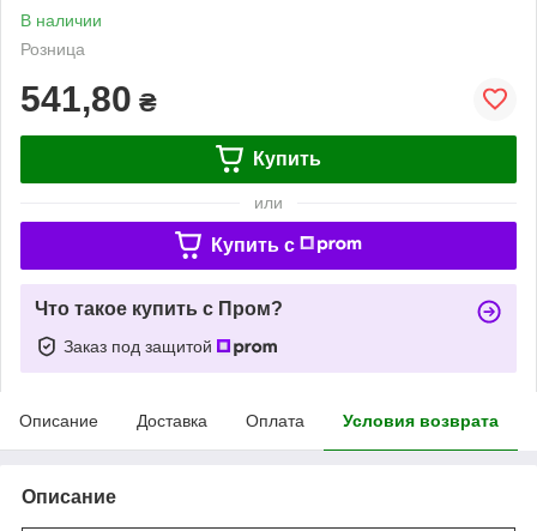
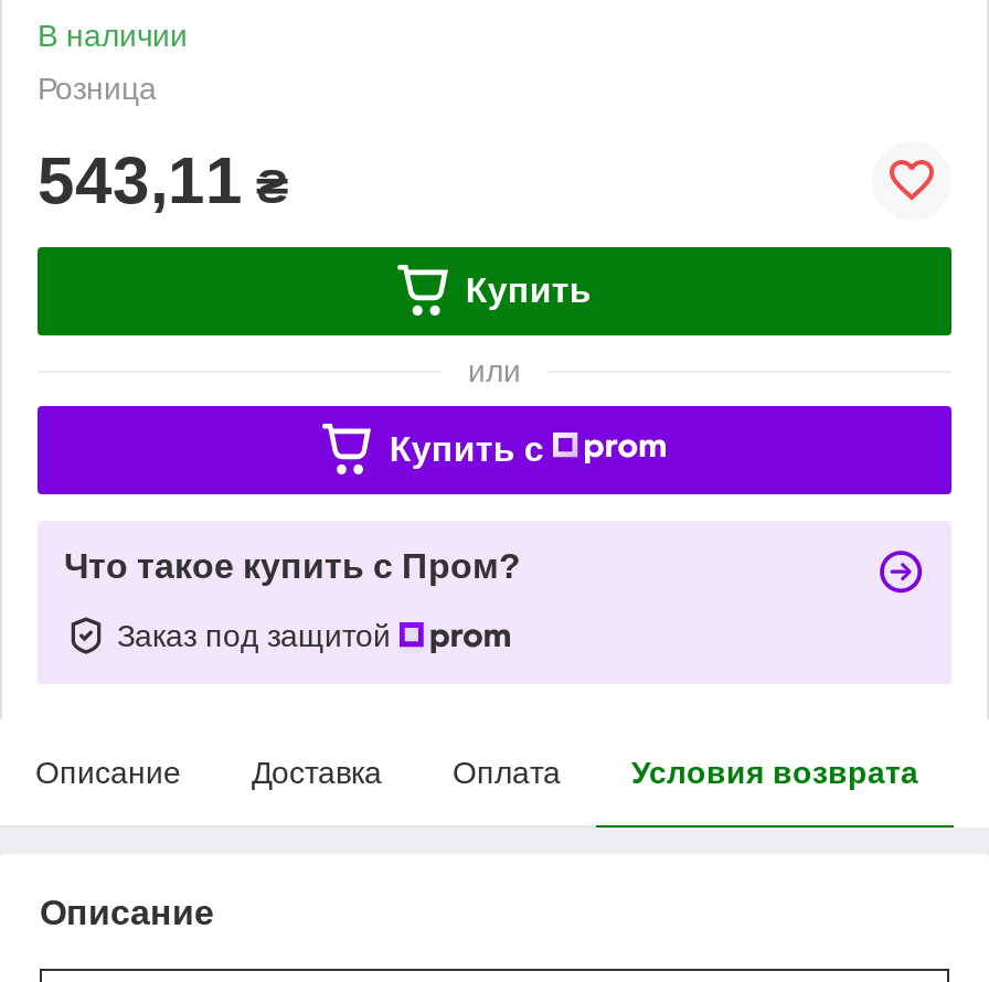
- 541,80 ₴
+ 543,11 ₴
